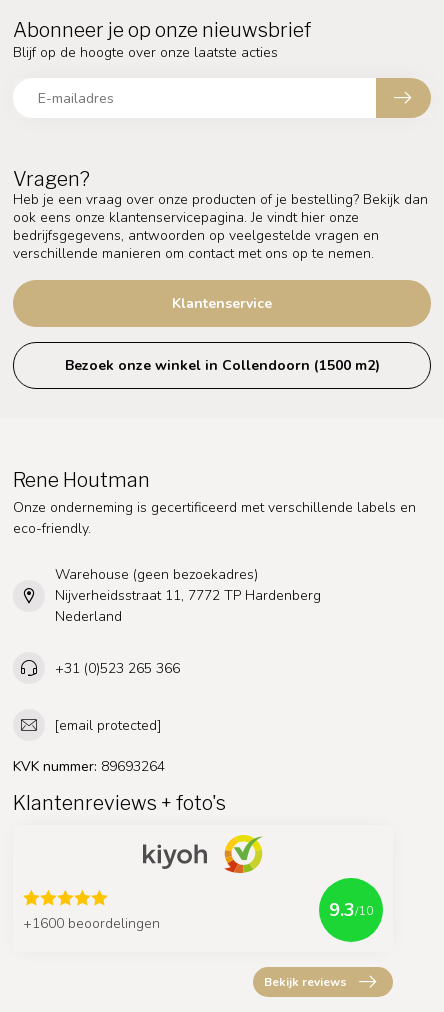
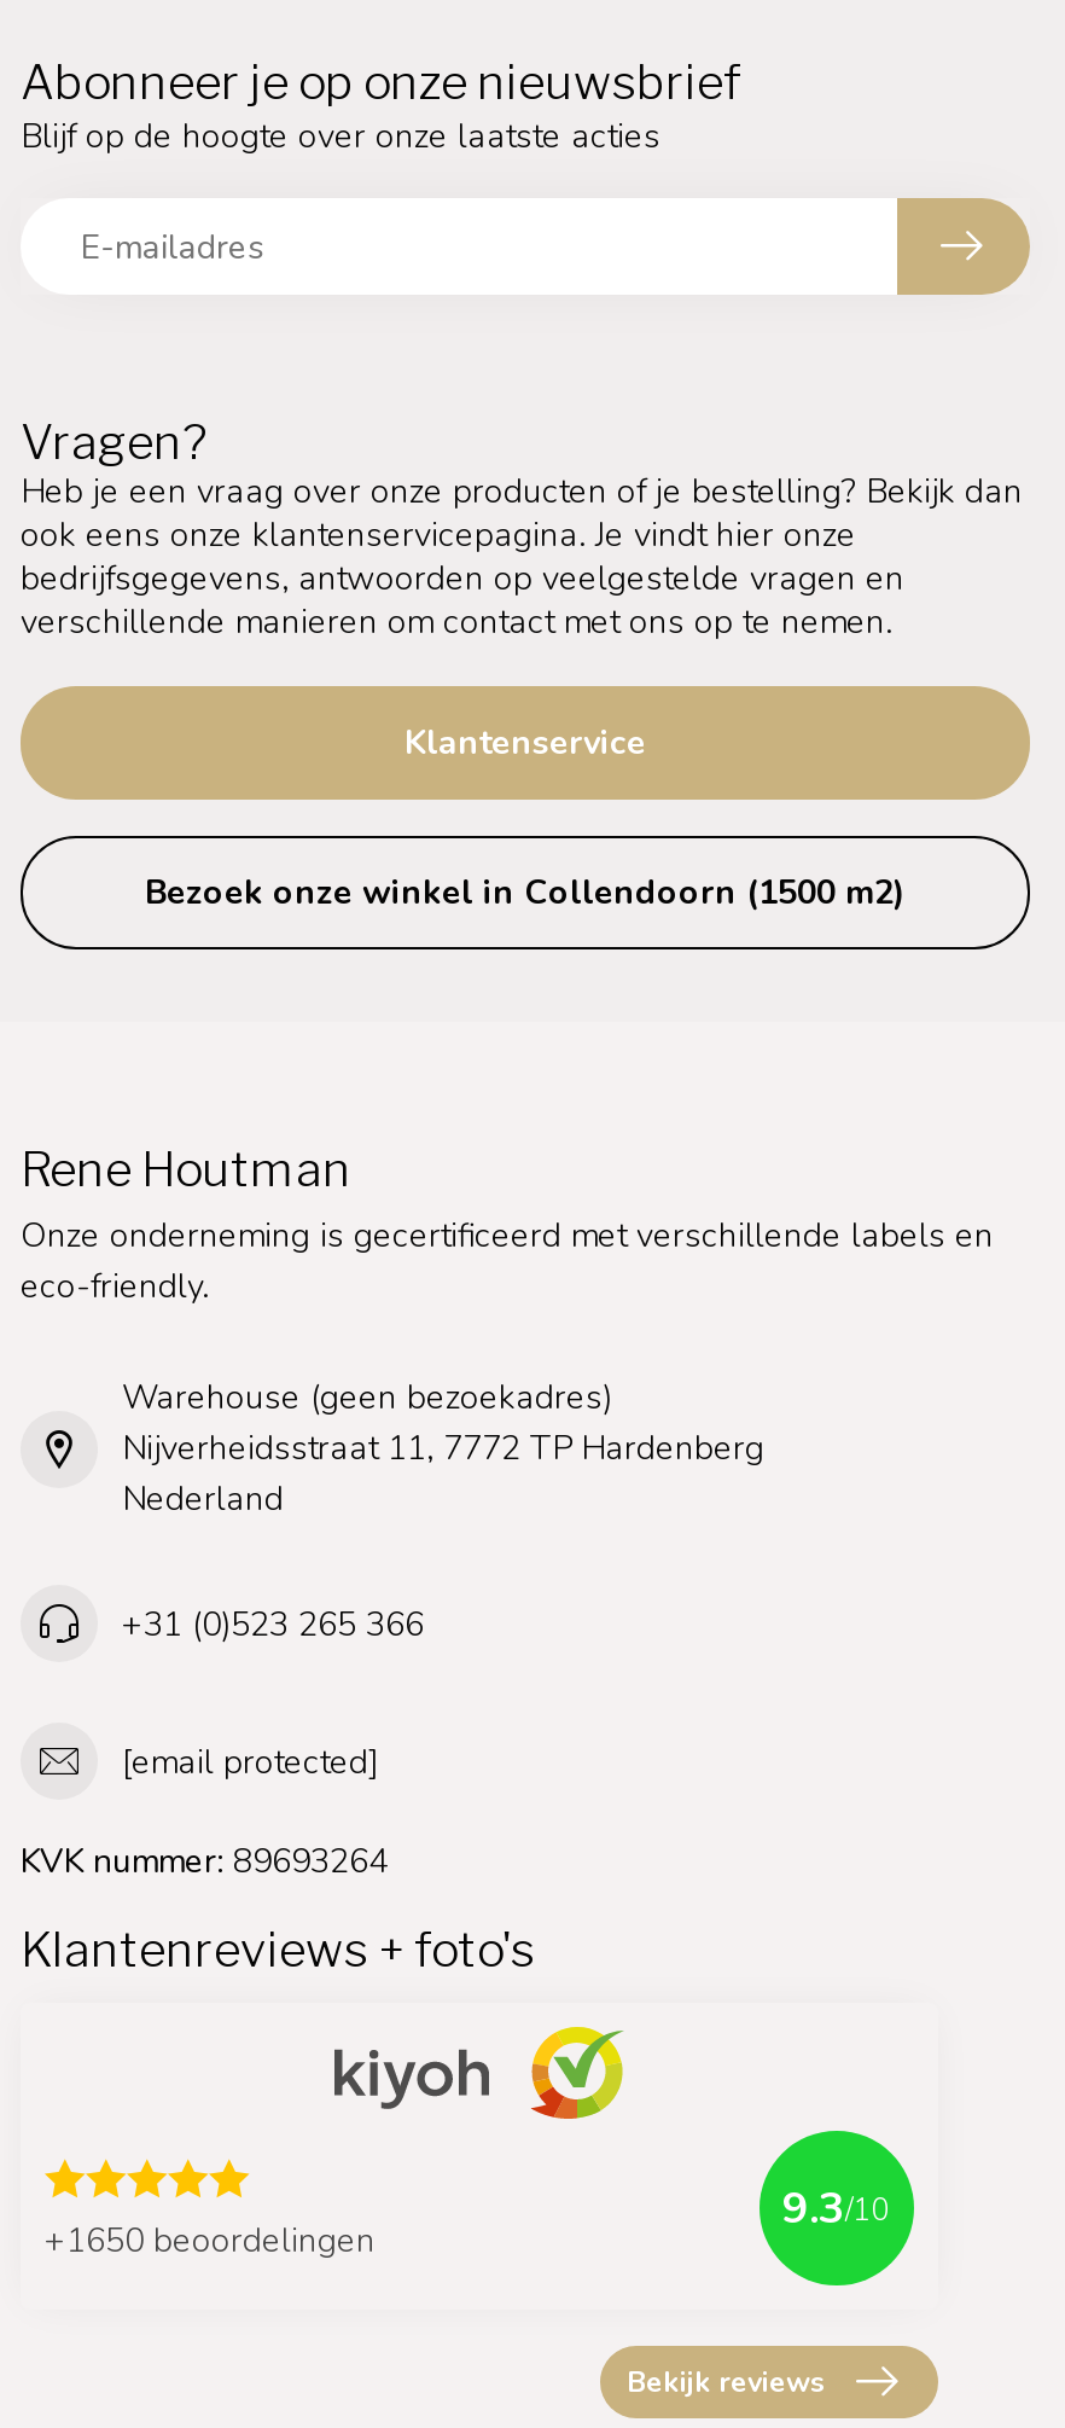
- +1600 beoordelingen
+ +1650 beoordelingen
